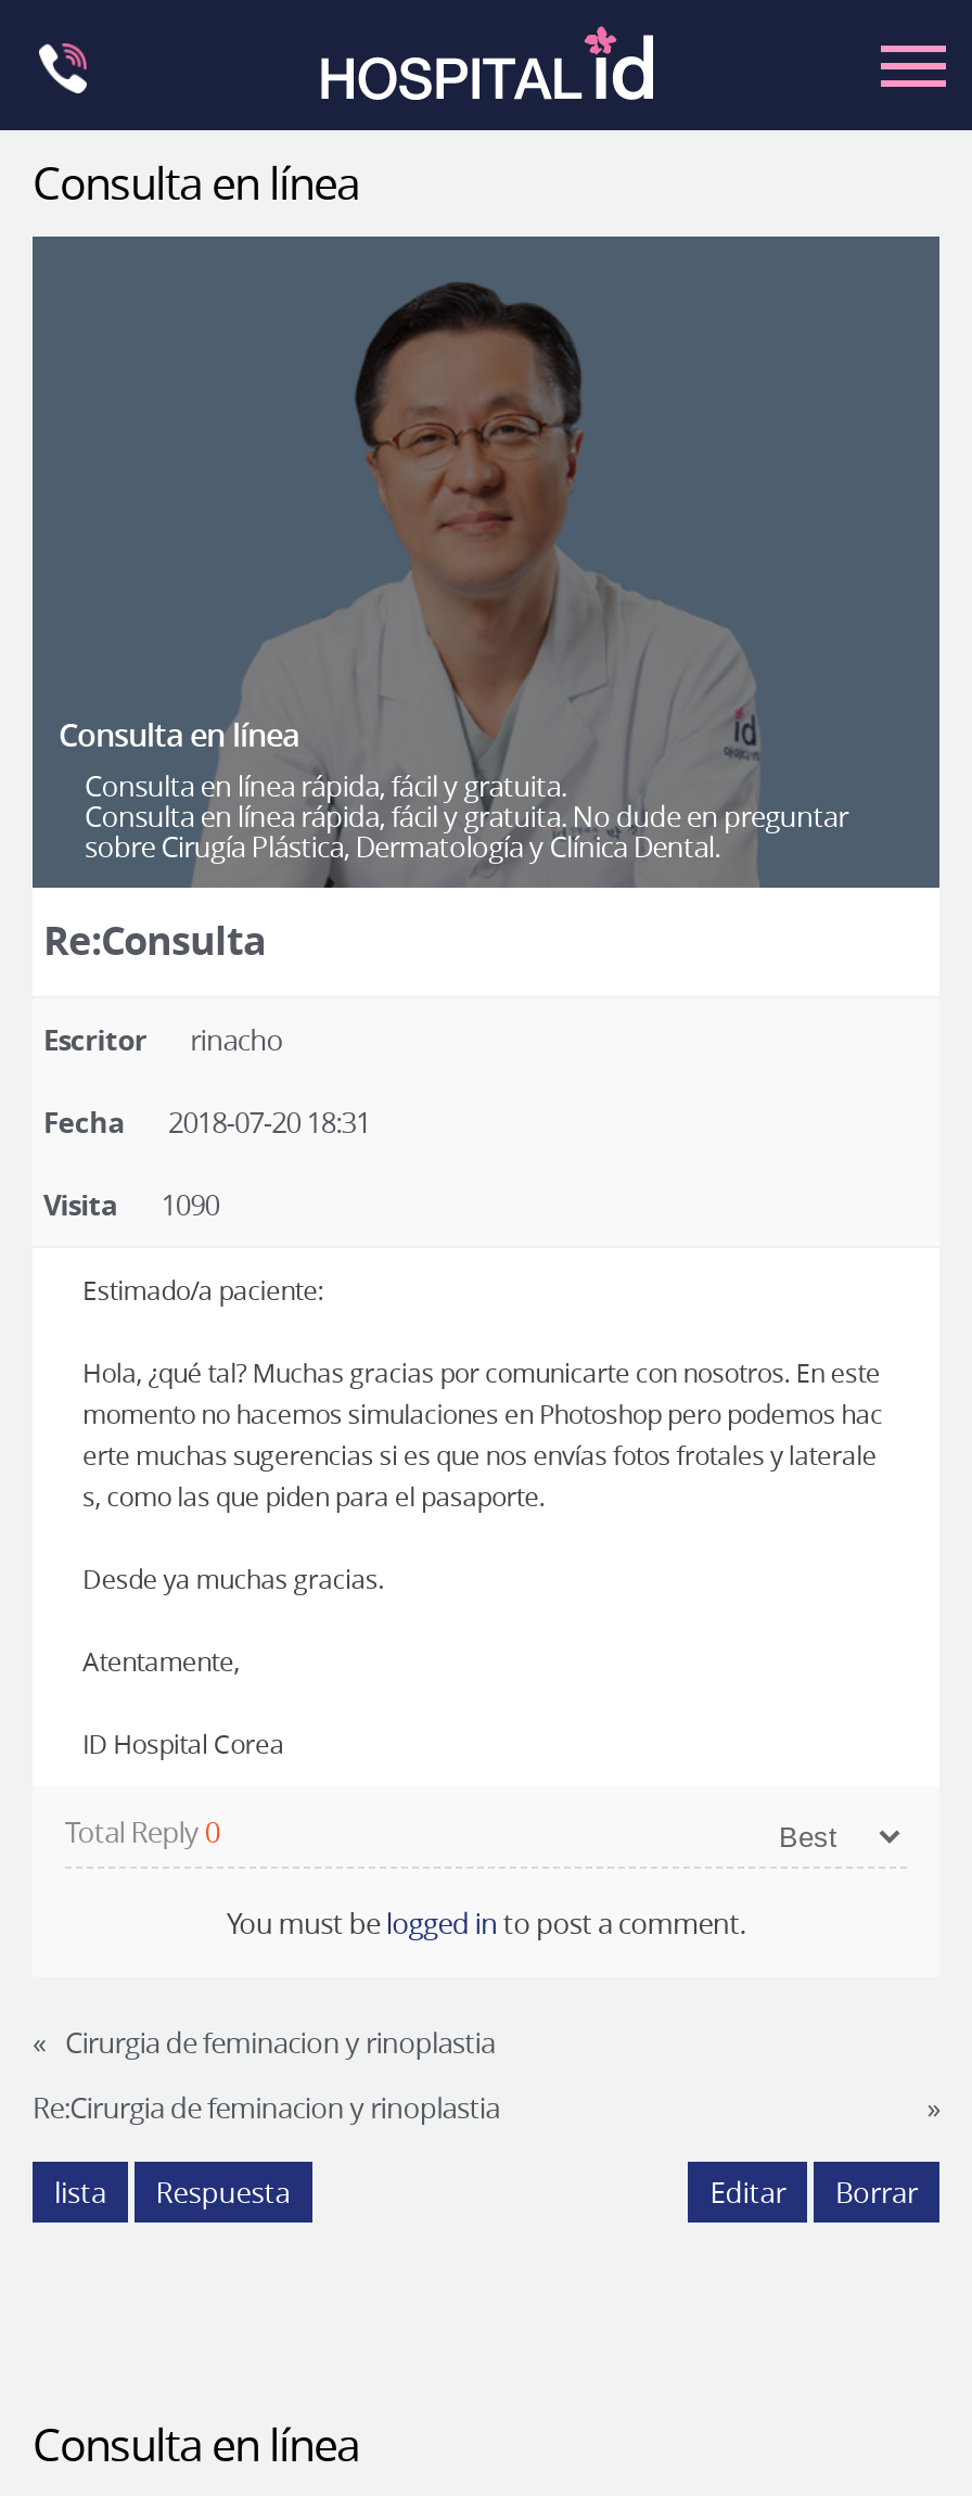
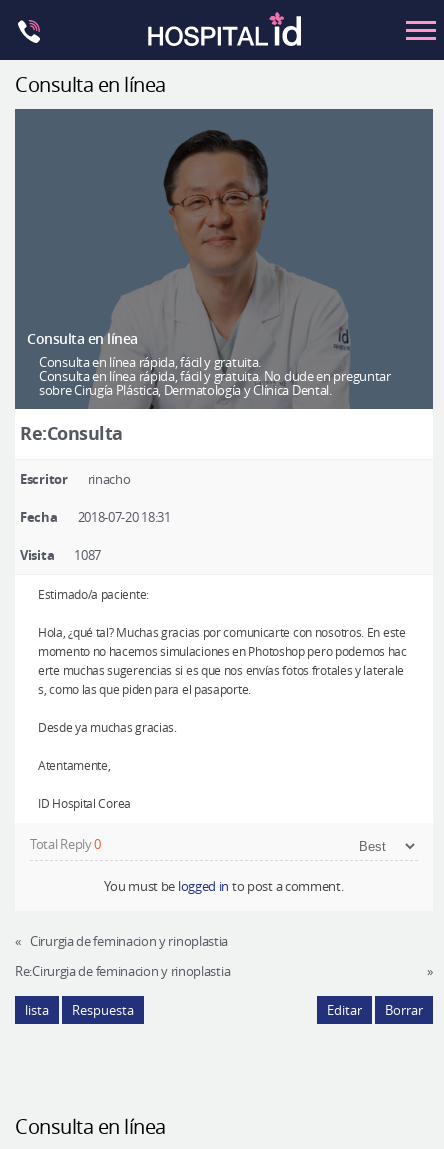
- Visita 1090
+ Visita 1087
